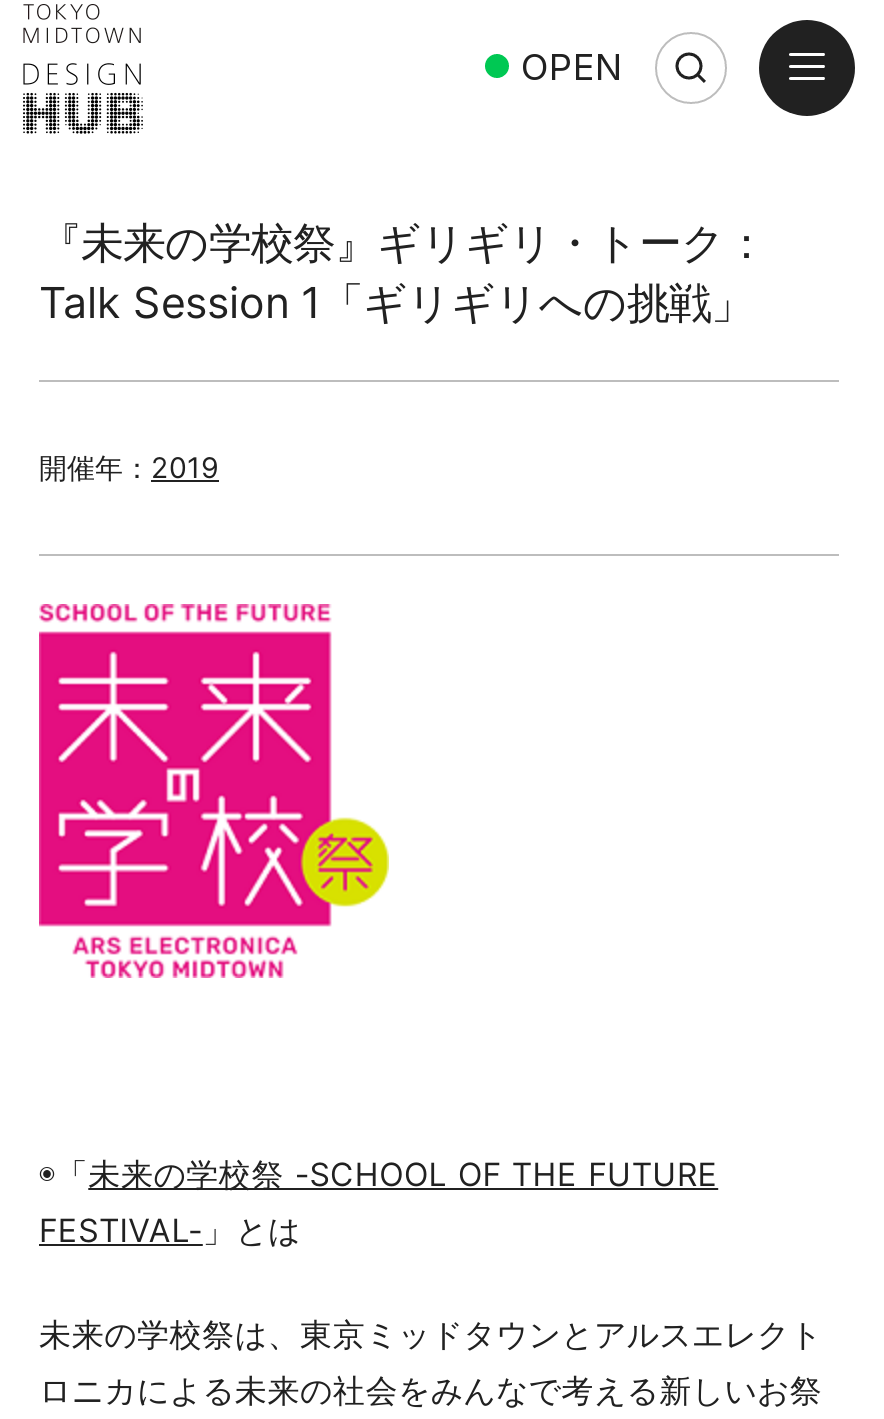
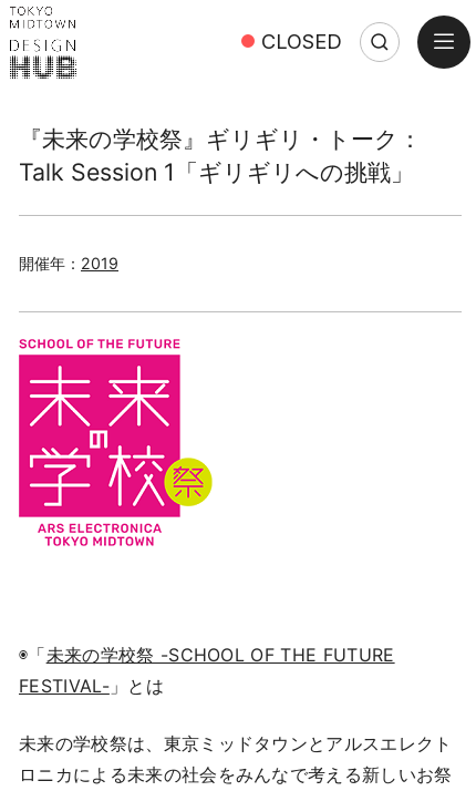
- OPEN
+ CLOSED
